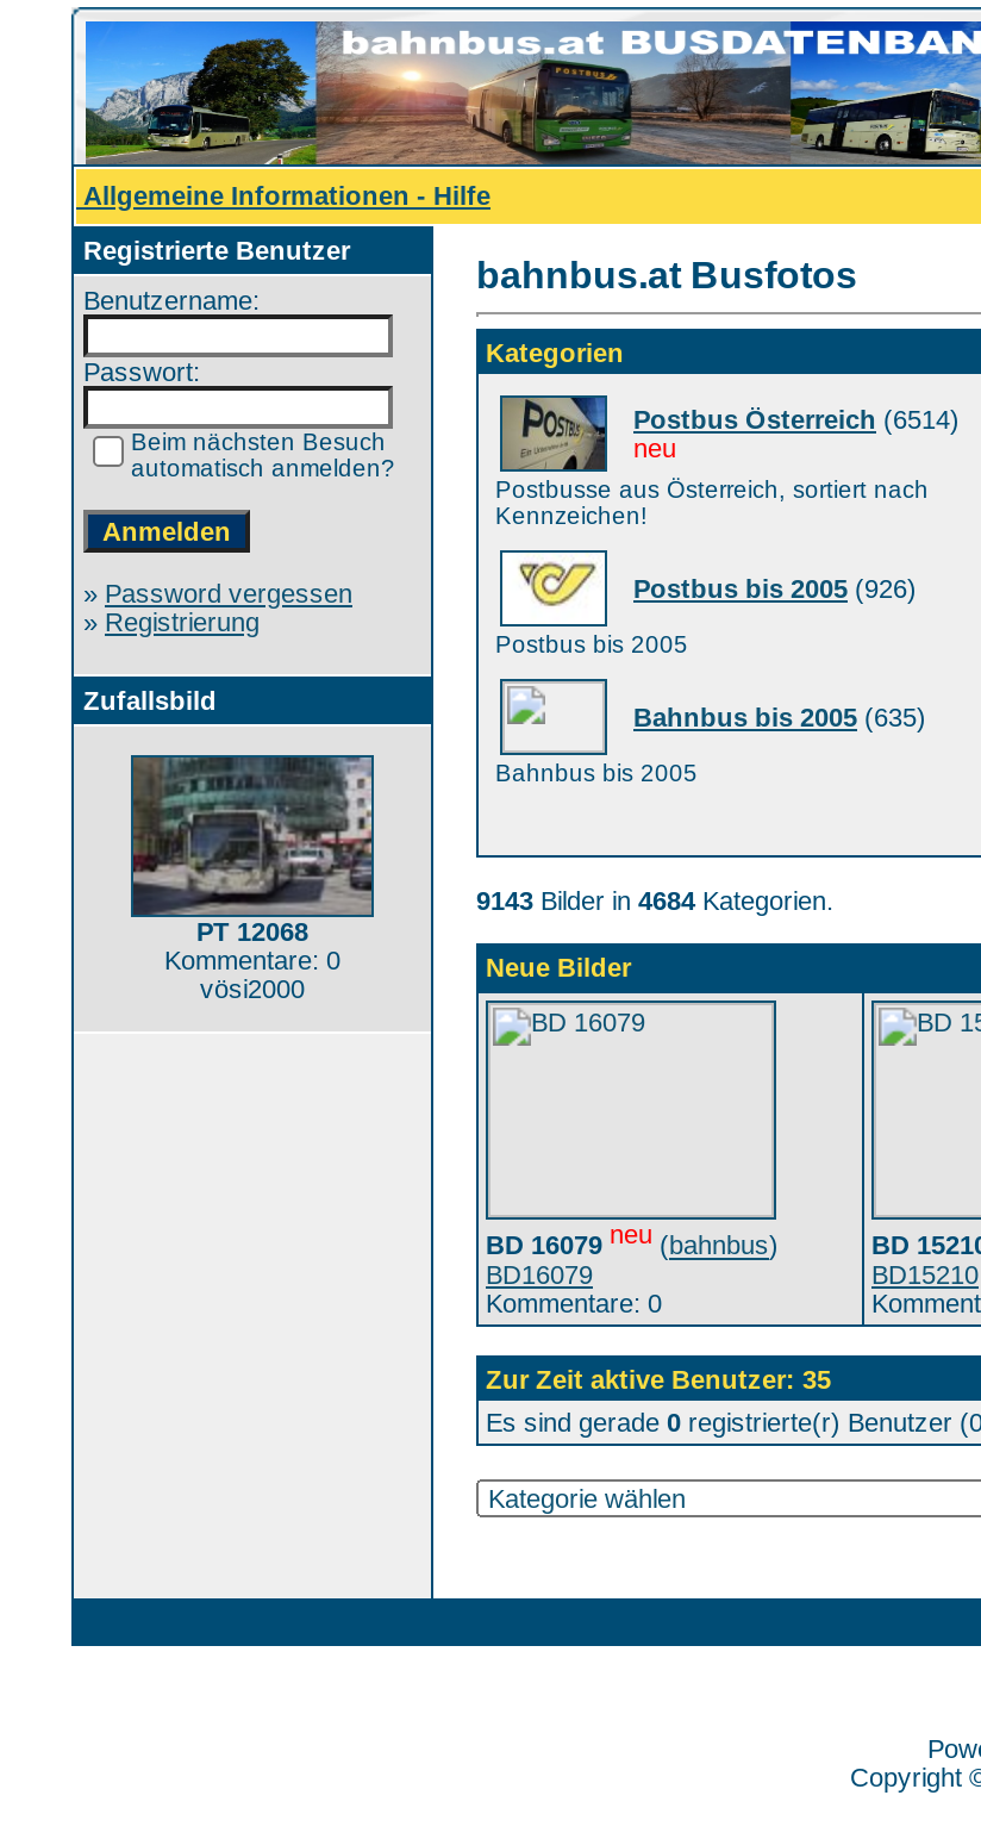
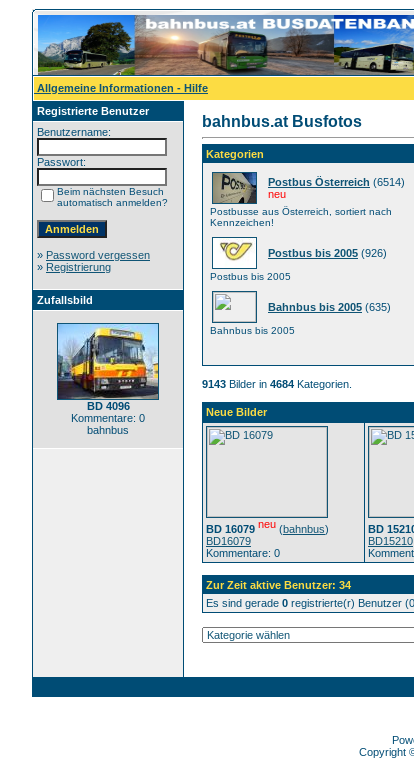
- [image]
- PT 12068
+ [image]
+ BD 4096

- vösi2000
+ bahnbus

- Zur Zeit aktive Benutzer: 35
+ Zur Zeit aktive Benutzer: 34
